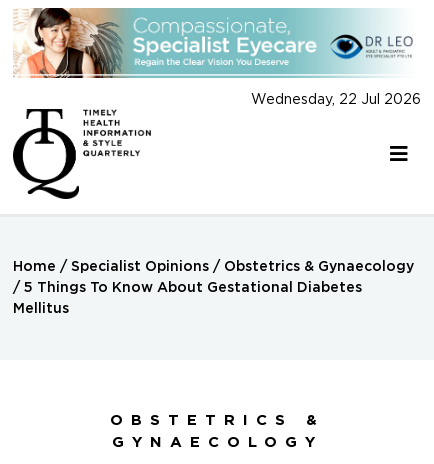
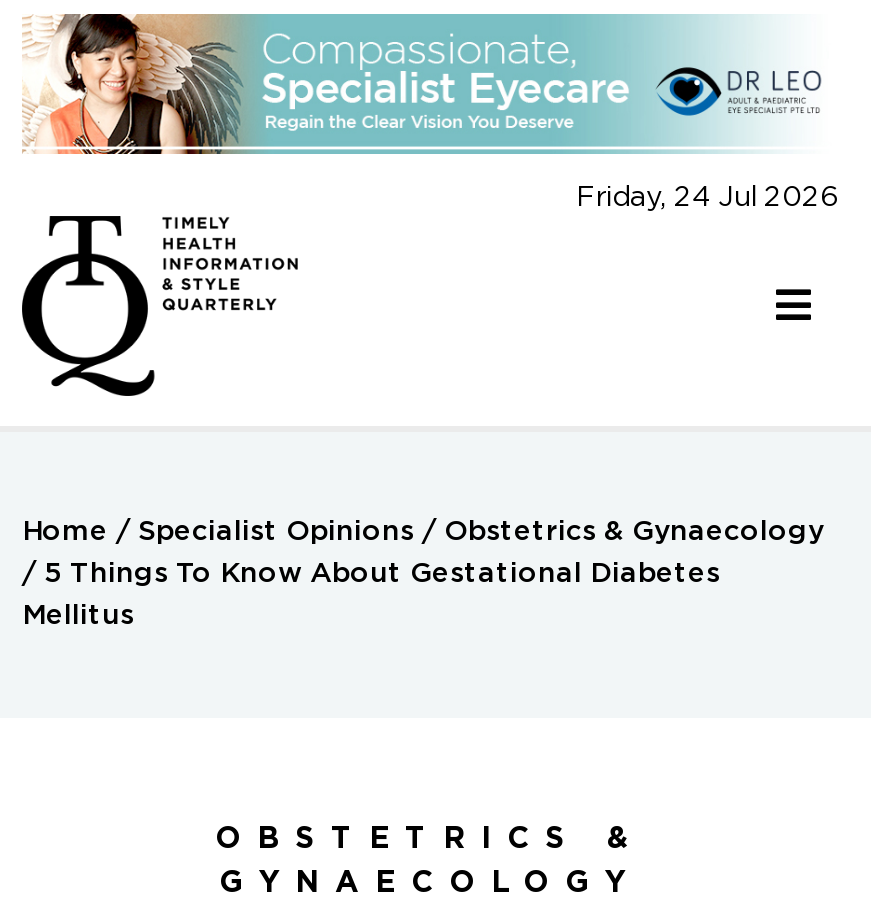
- Wednesday, 22 Jul 2026
+ Friday, 24 Jul 2026
